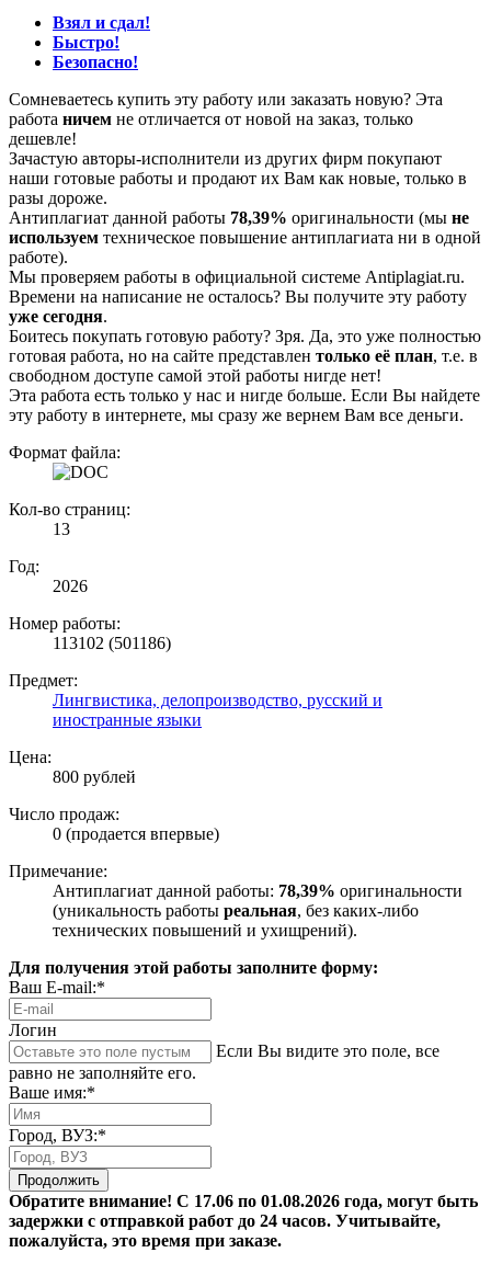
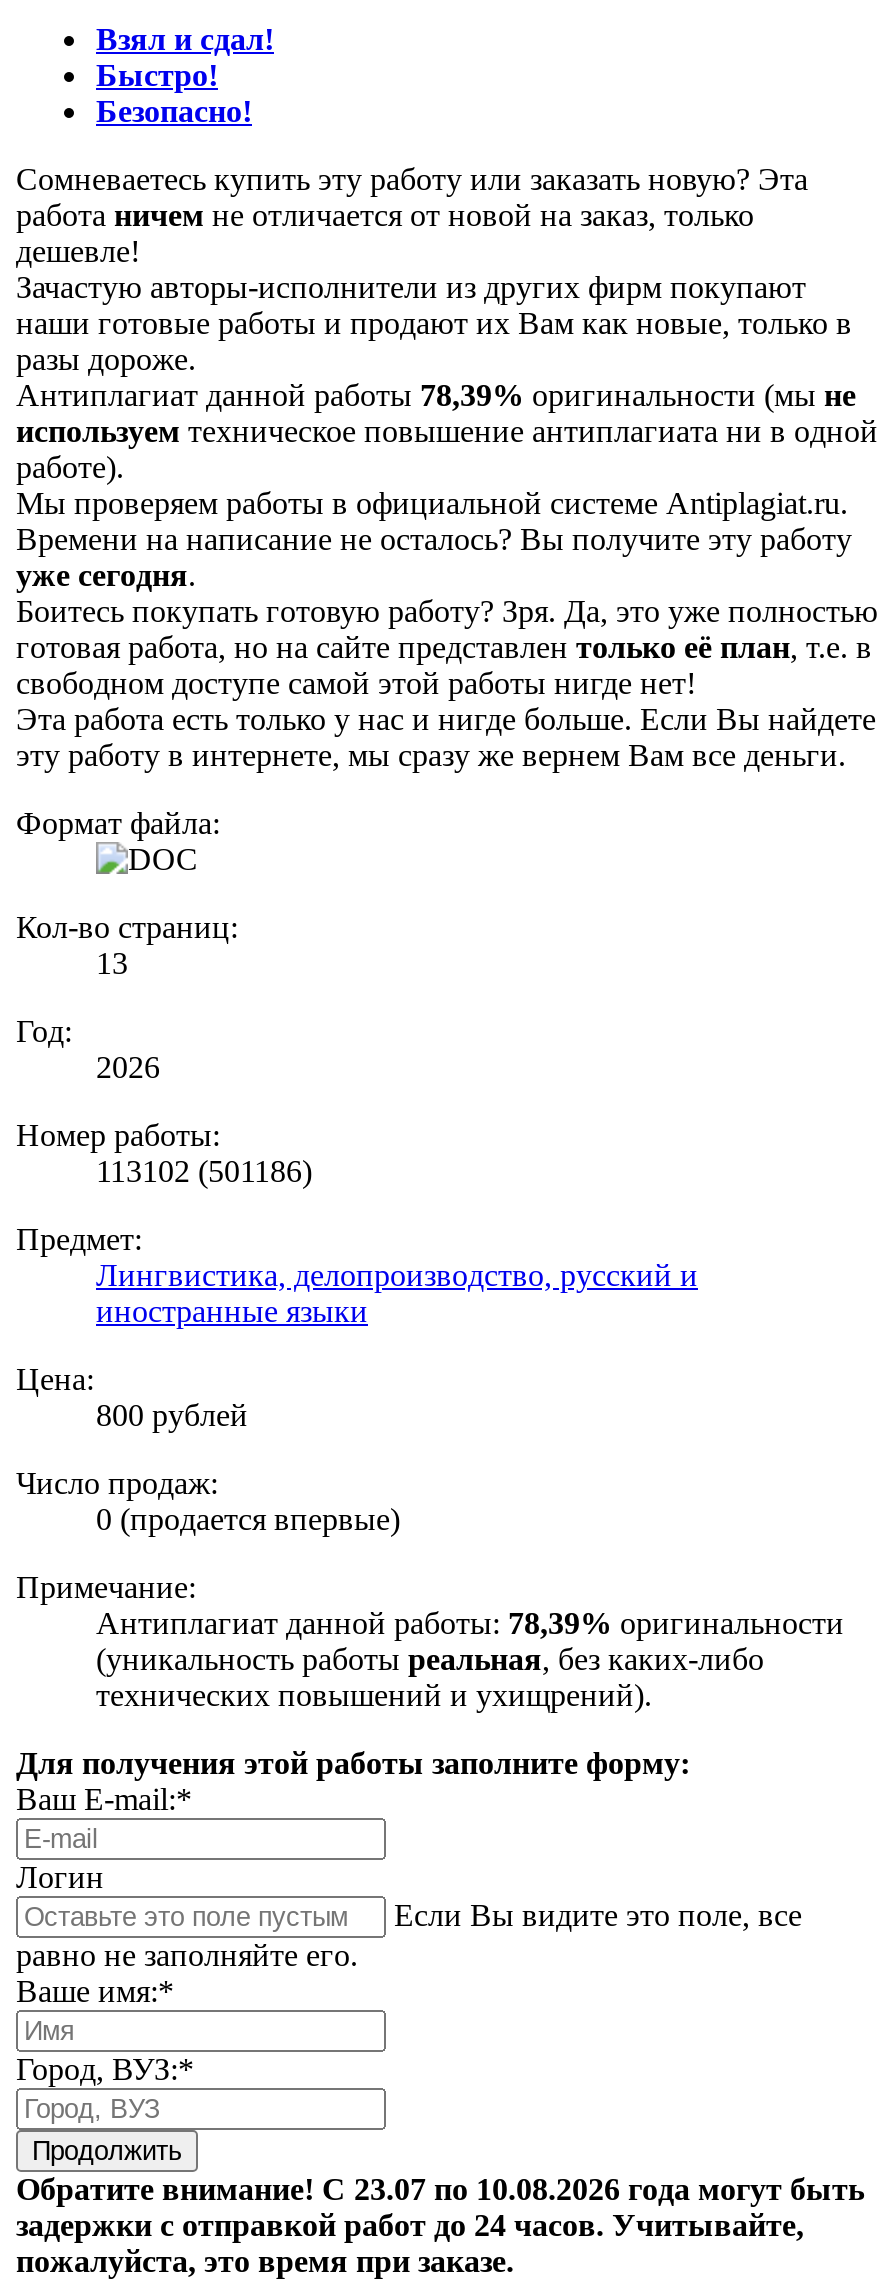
- Обратите внимание! С 17.06 по 01.08.2026 года, могут быть
+ Обратите внимание! С 23.07 по 10.08.2026 года могут быть
